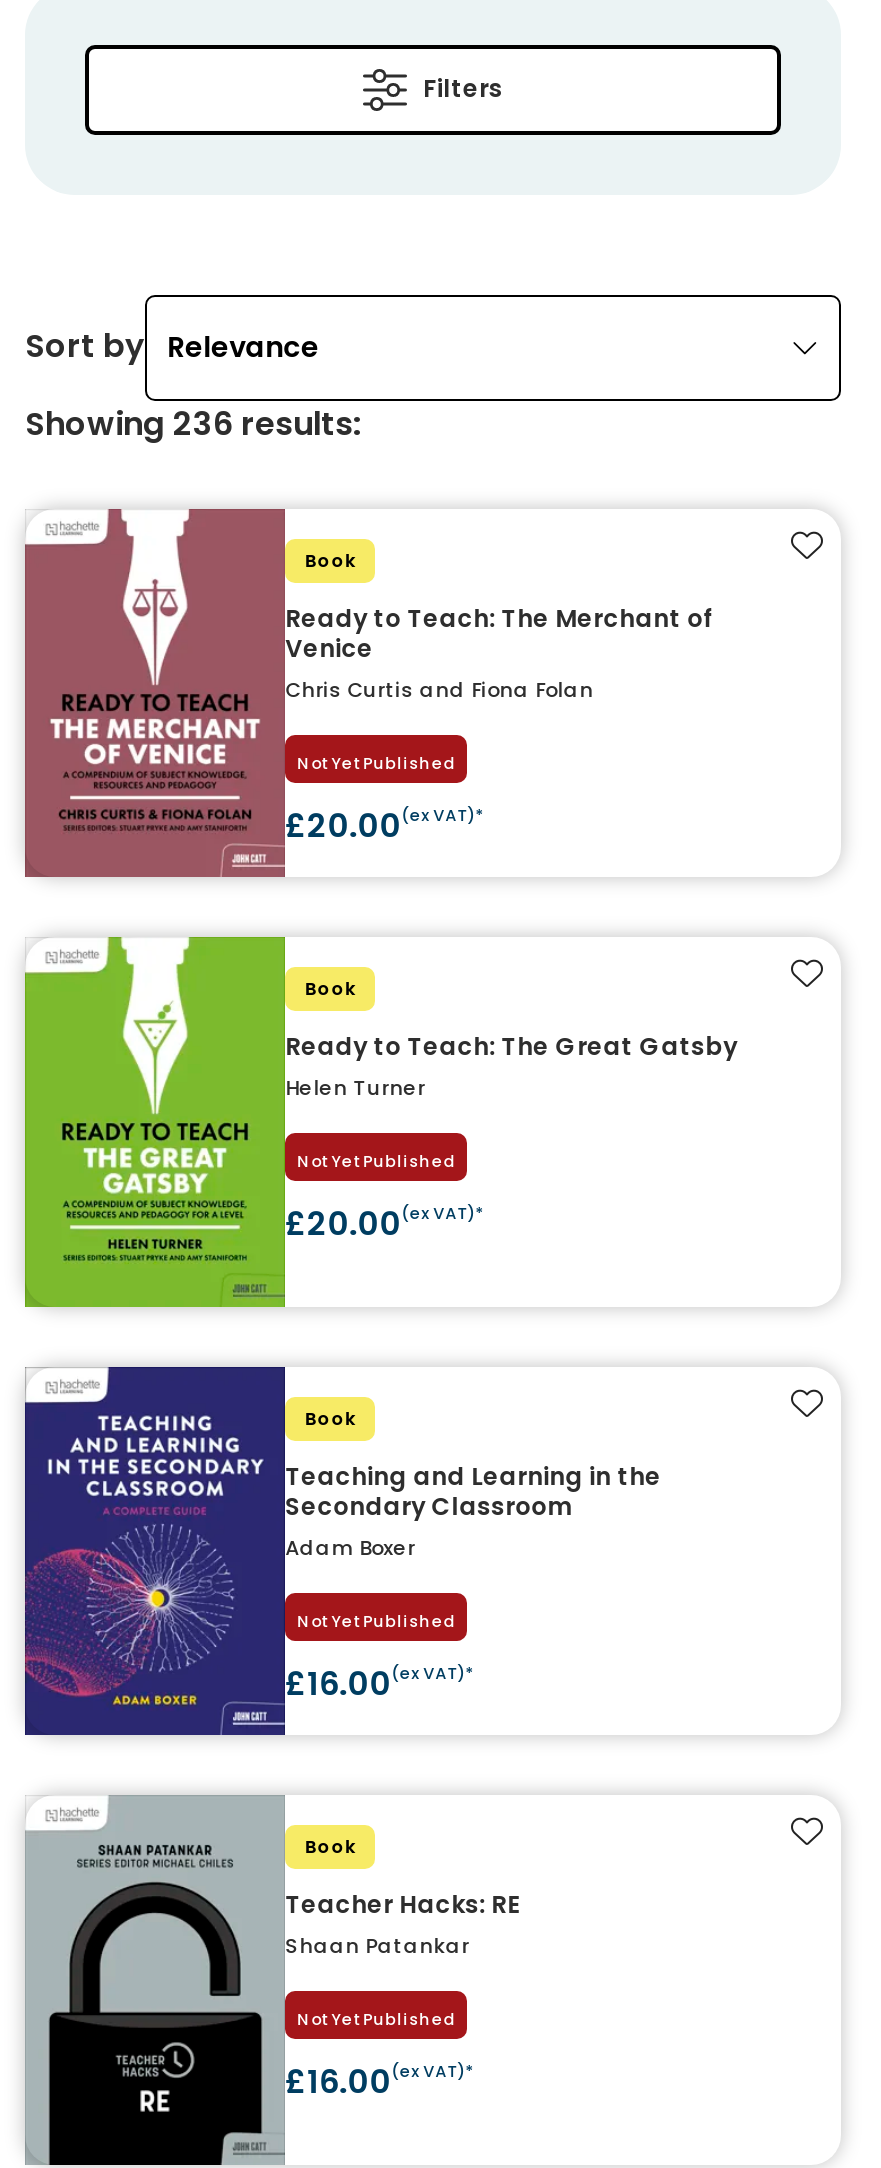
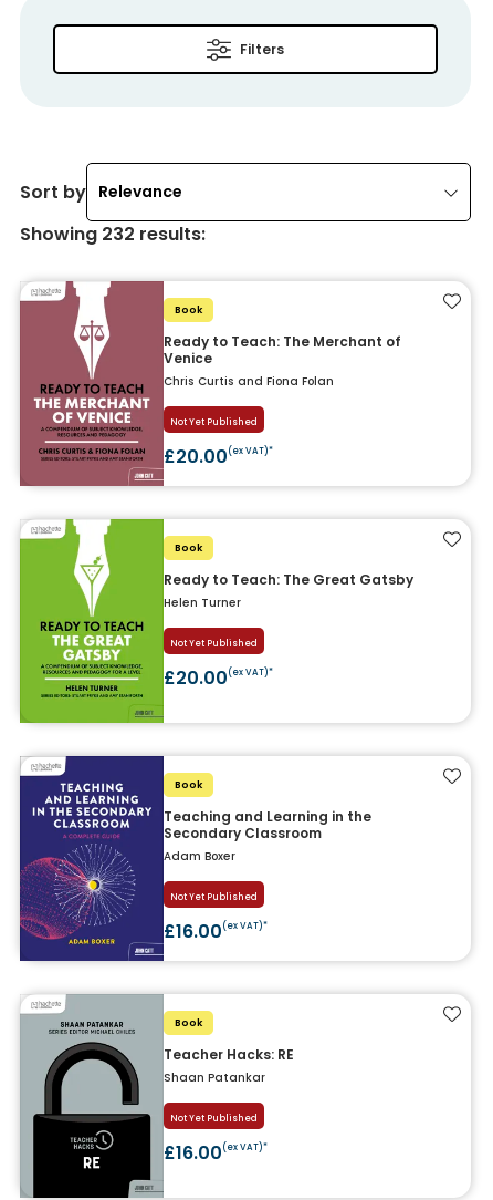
- Showing236 results:
+ Showing232 results:
